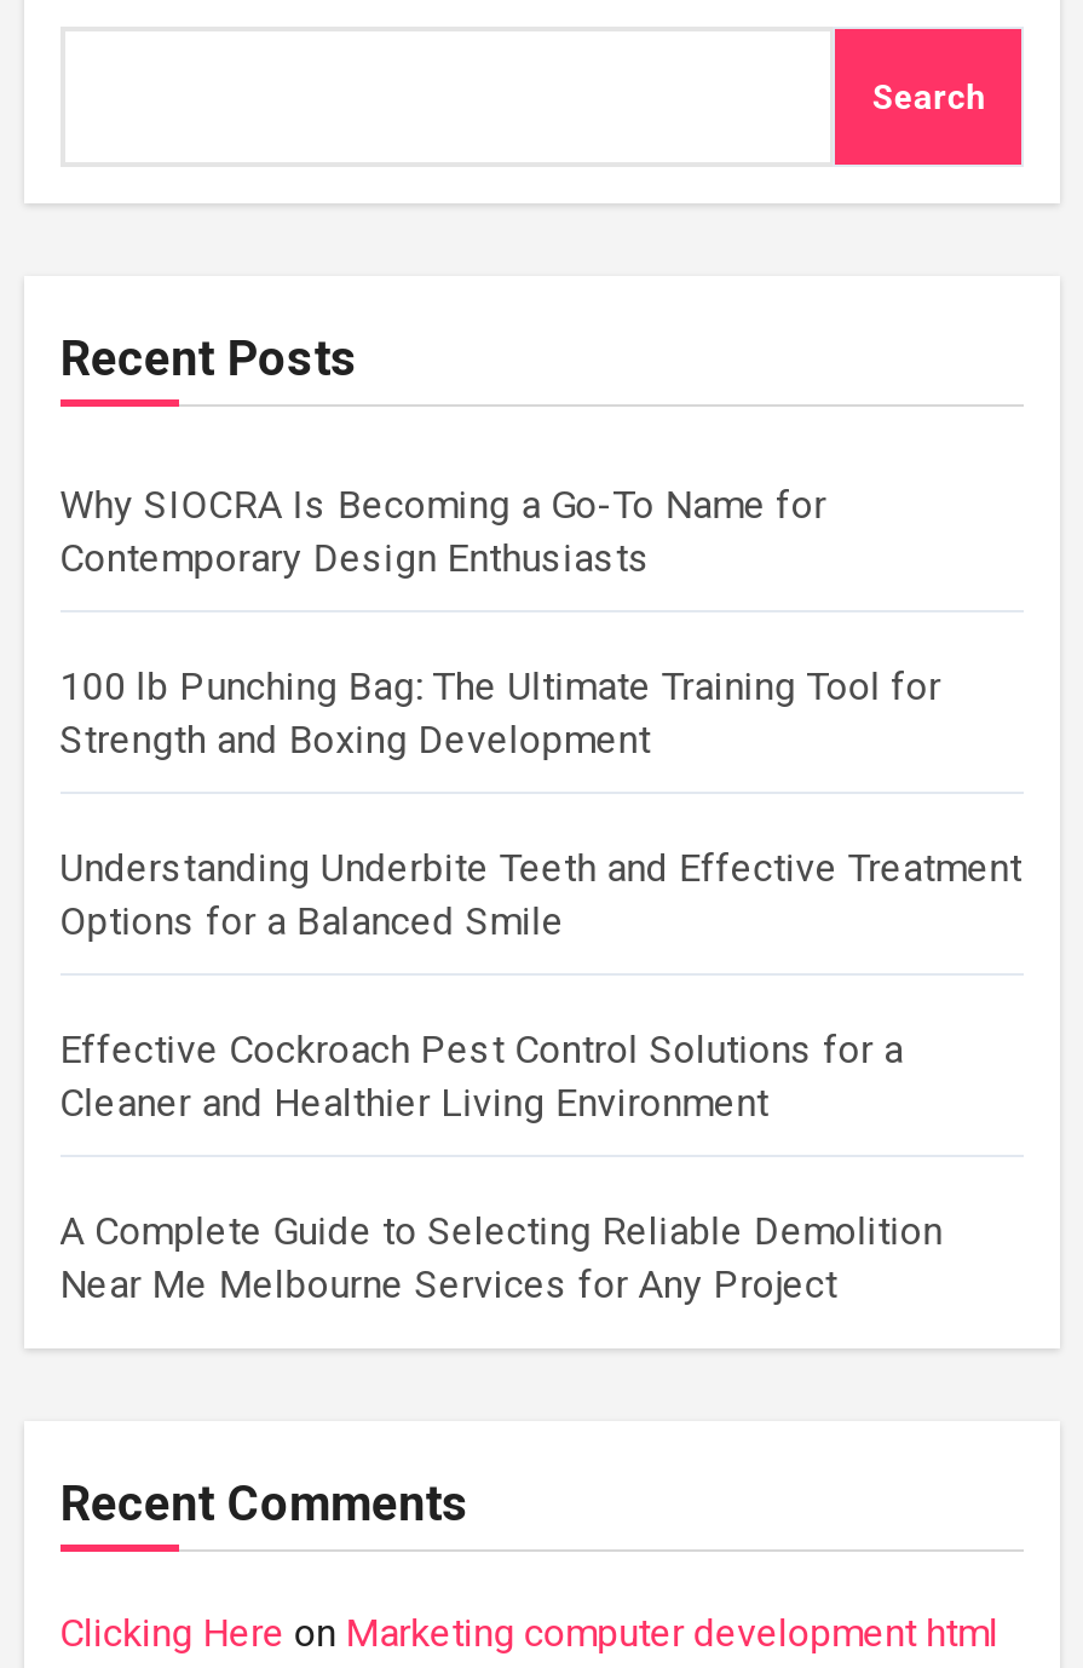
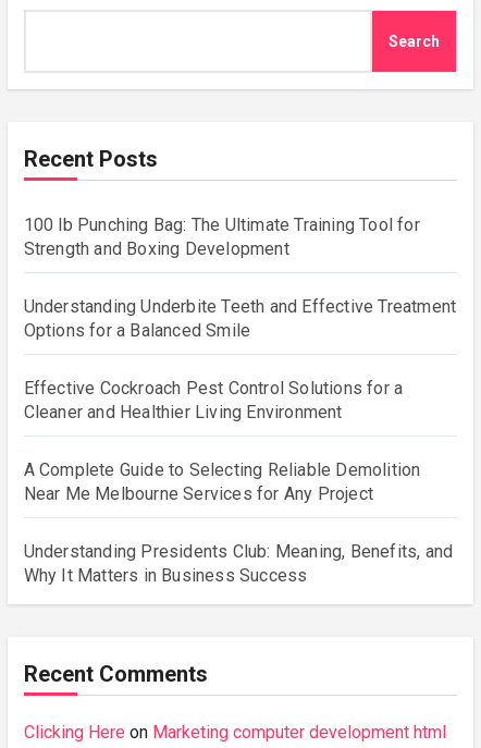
- Why SIOCRA Is Becoming a Go-To Name for
- Contemporary Design Enthusiasts

moved up: 100 lb Punching Bag: The Ultimate Training Tool for | Strength and Boxing Development | Understanding Underbite Teeth and Effective Treatment | Options for a Balanced Smile | Effective Cockroach Pest Control Solutions for a | Cleaner and Healthier Living Environment | A Complete Guide to Selecting Reliable Demolition | Near Me Melbourne Services for Any Project

+ Understanding Presidents Club: Meaning, Benefits, and
+ Why It Matters in Business Success
